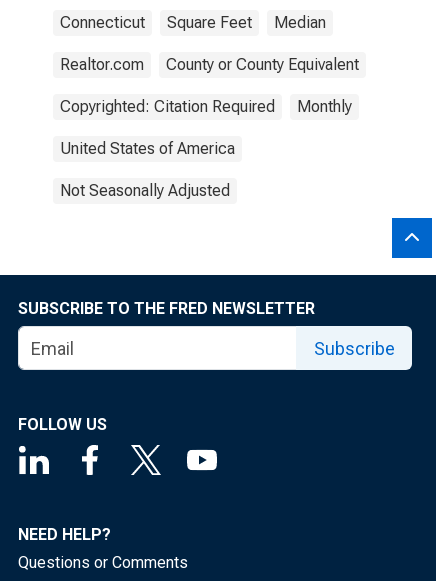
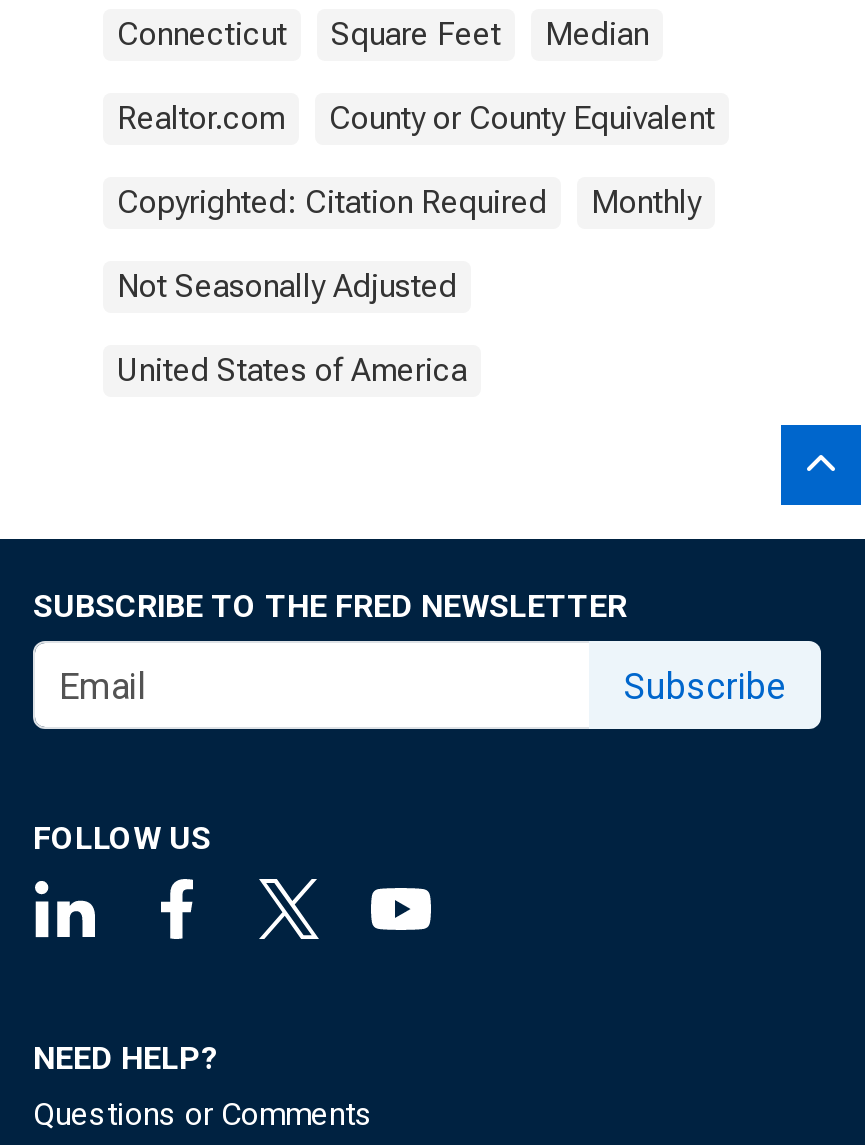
moved down: United States of America

moved up: Not Seasonally Adjusted
